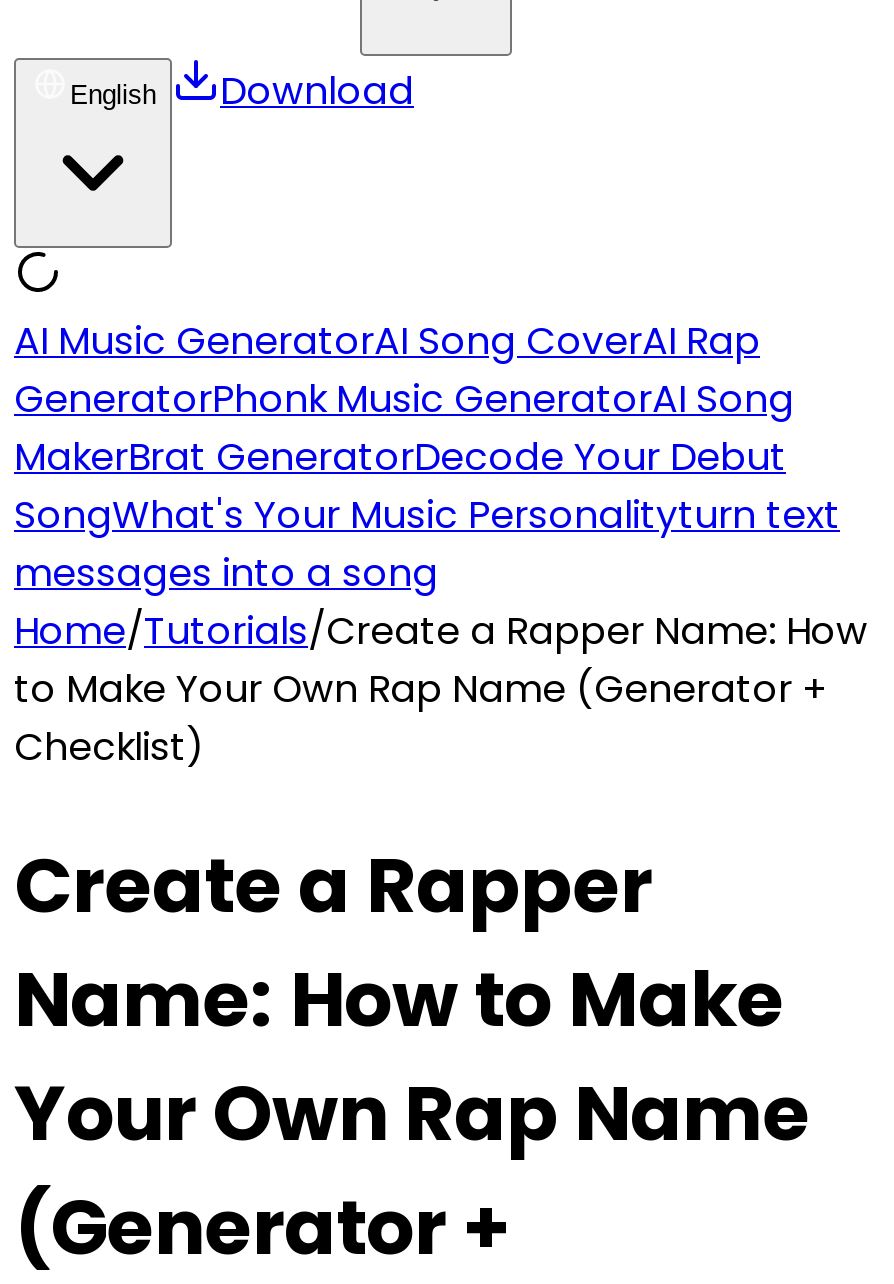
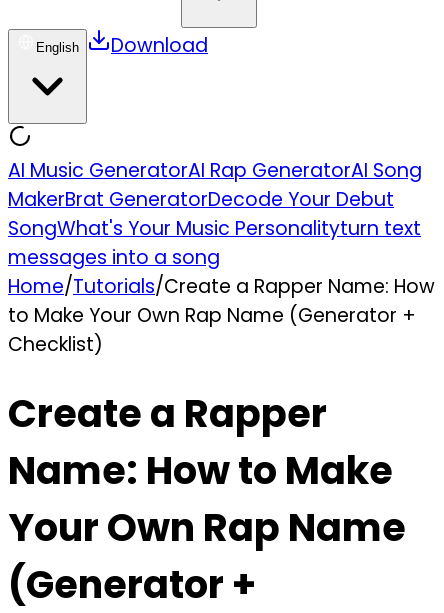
- AI Music GeneratorAI Song CoverAI Rap
- GeneratorPhonk Music GeneratorAI Song
+ AI Music GeneratorAI Rap GeneratorAI Song
